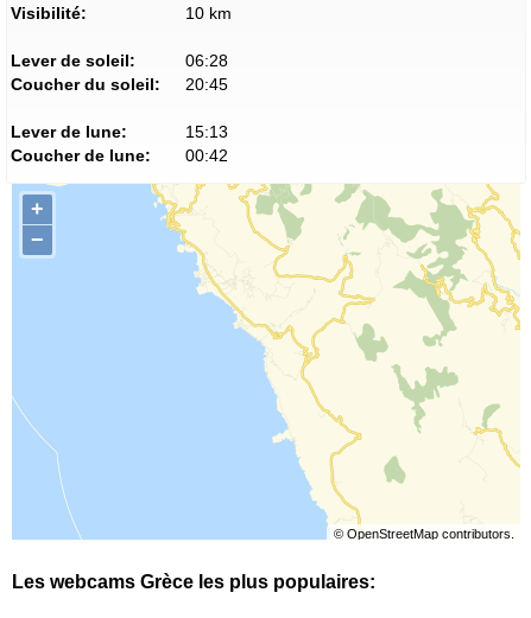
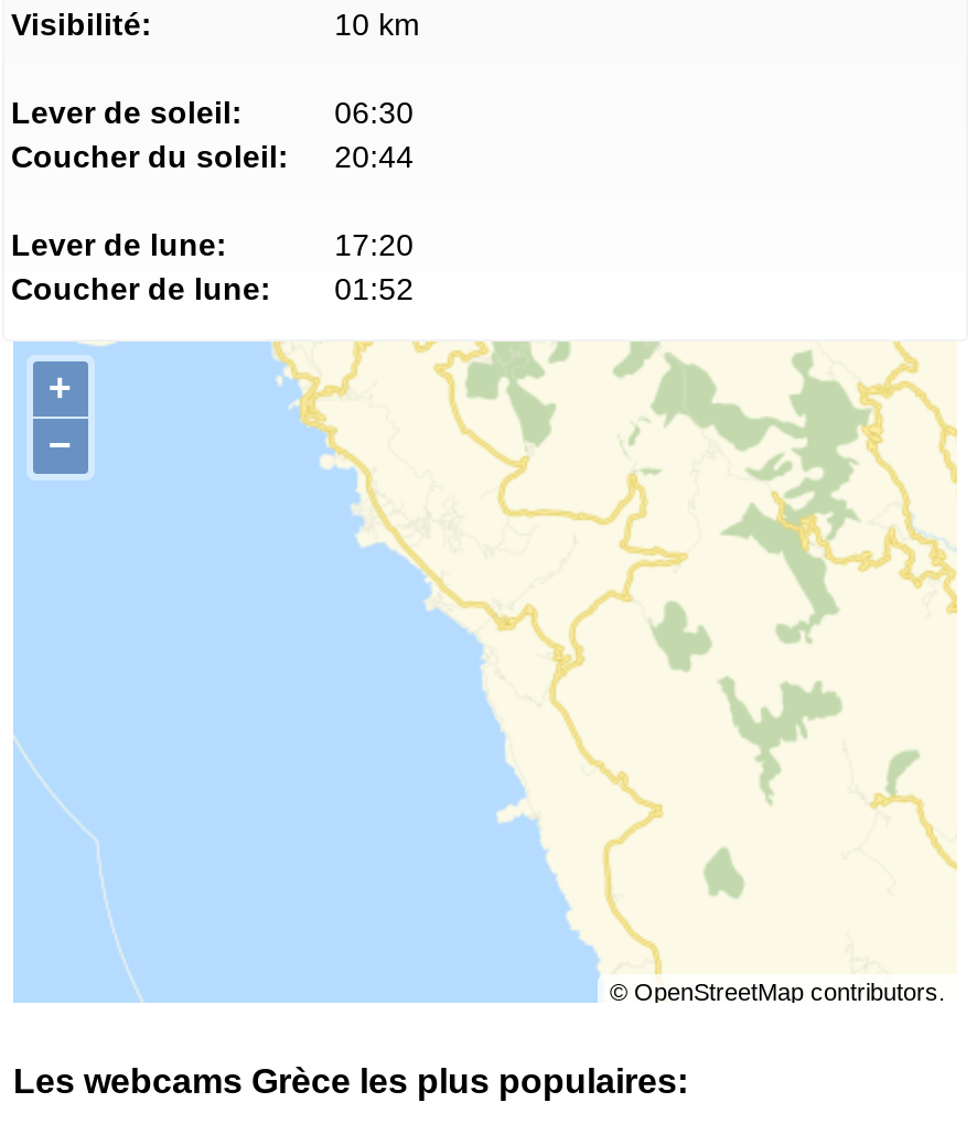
- 06:28
+ 06:30

- Coucher du soleil: 20:45
+ Coucher du soleil: 20:44

- 15:13
+ 17:20

- Coucher de lune: 00:42
+ Coucher de lune: 01:52
